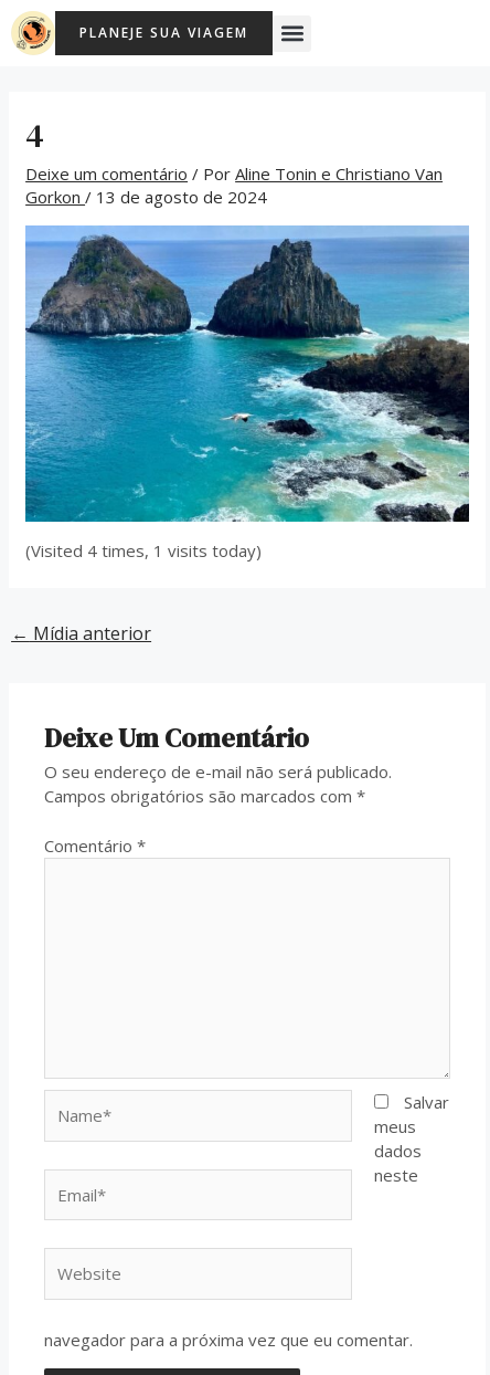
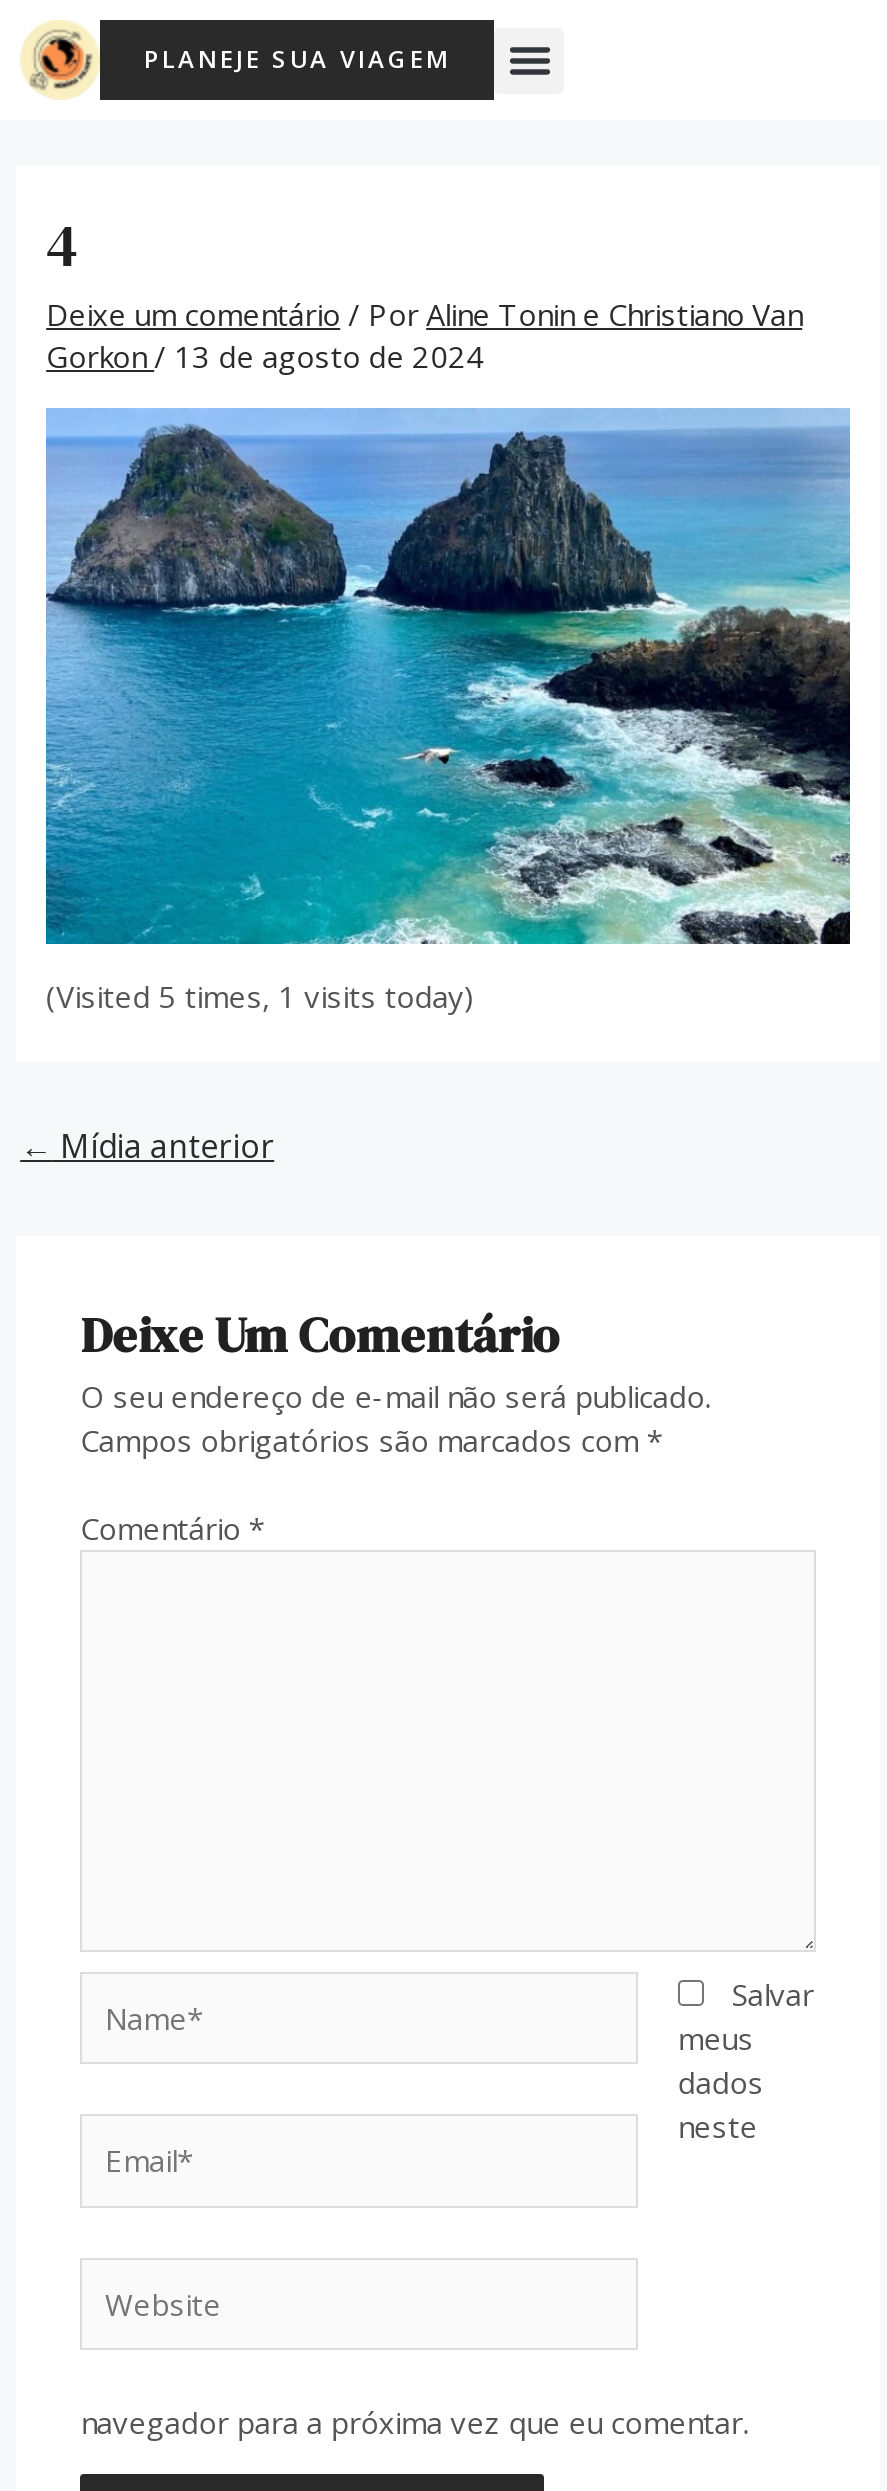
- (Visited 4 times, 1 visits today)
+ (Visited 5 times, 1 visits today)
